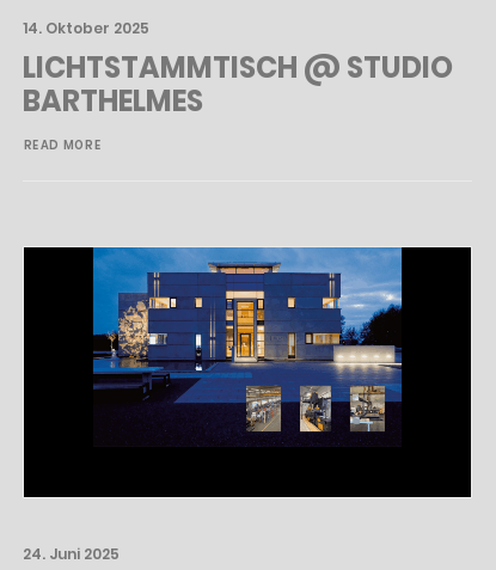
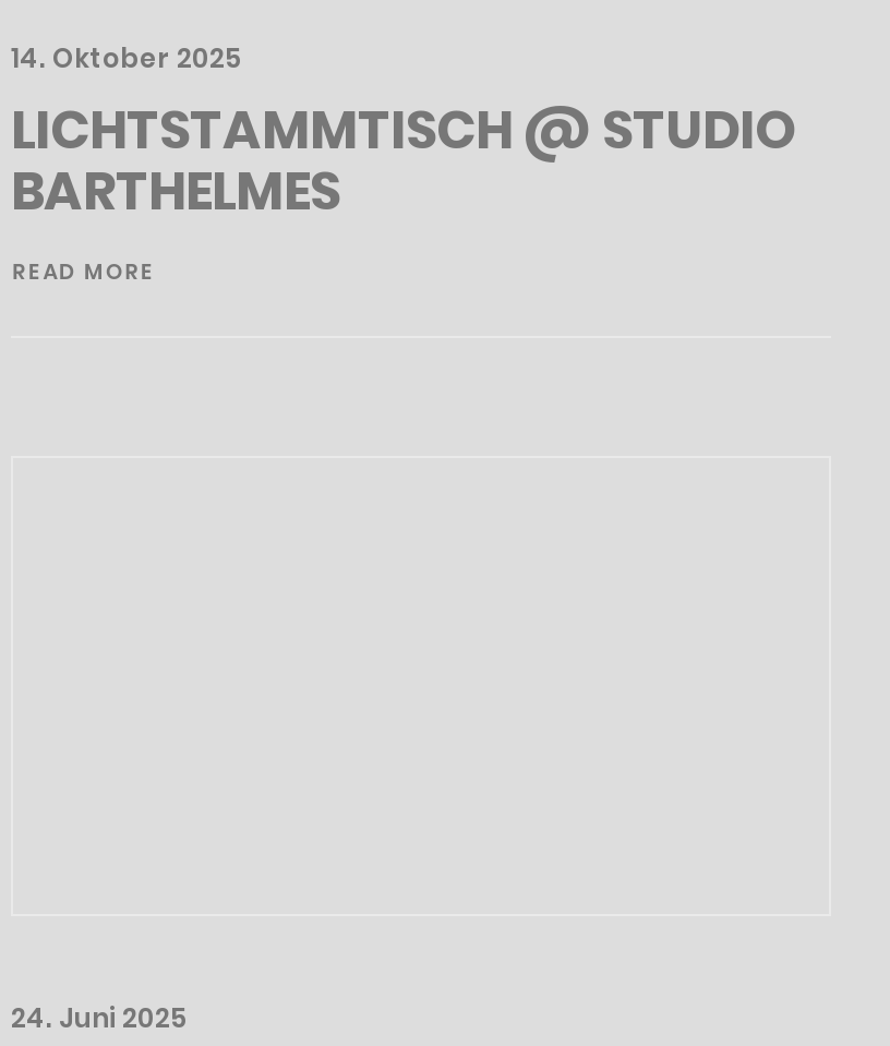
- [image]
